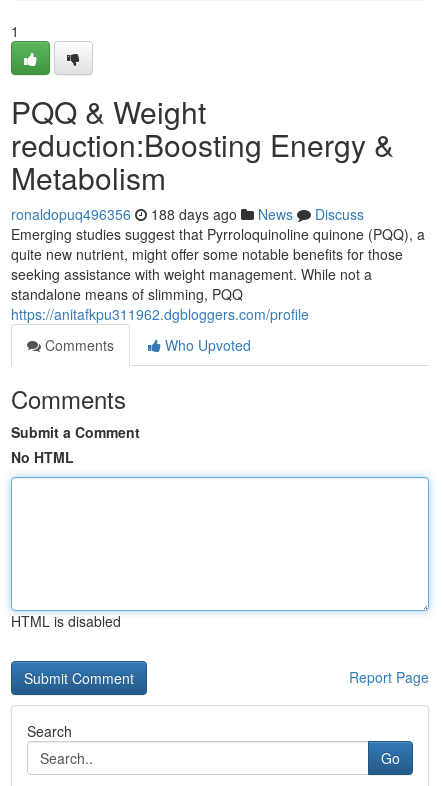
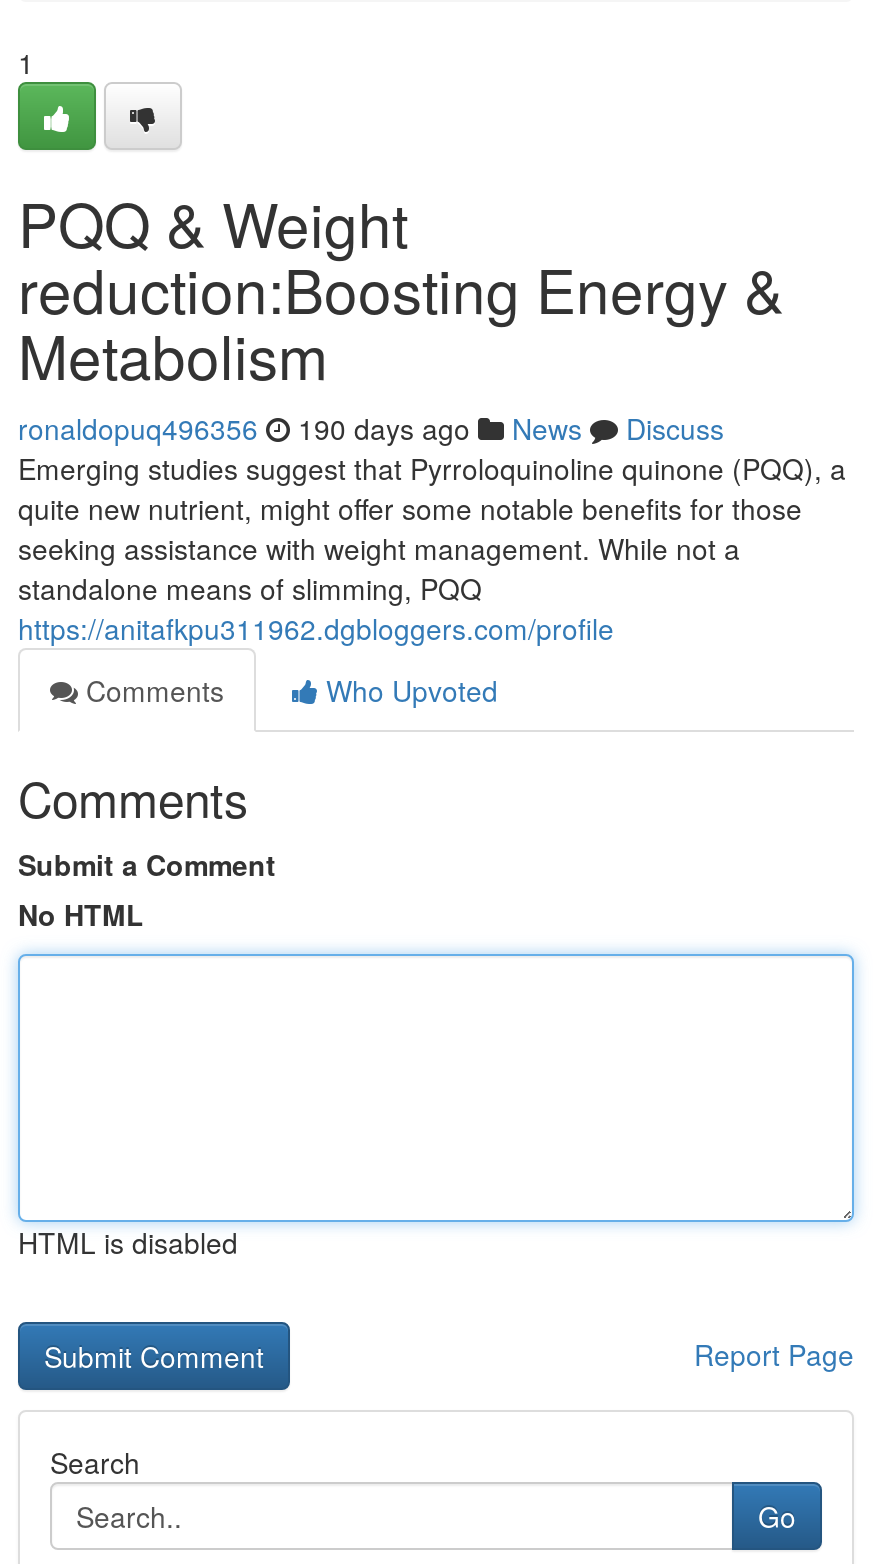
- ronaldopuq496356 188 days ago News Discuss
+ ronaldopuq496356 190 days ago News Discuss
